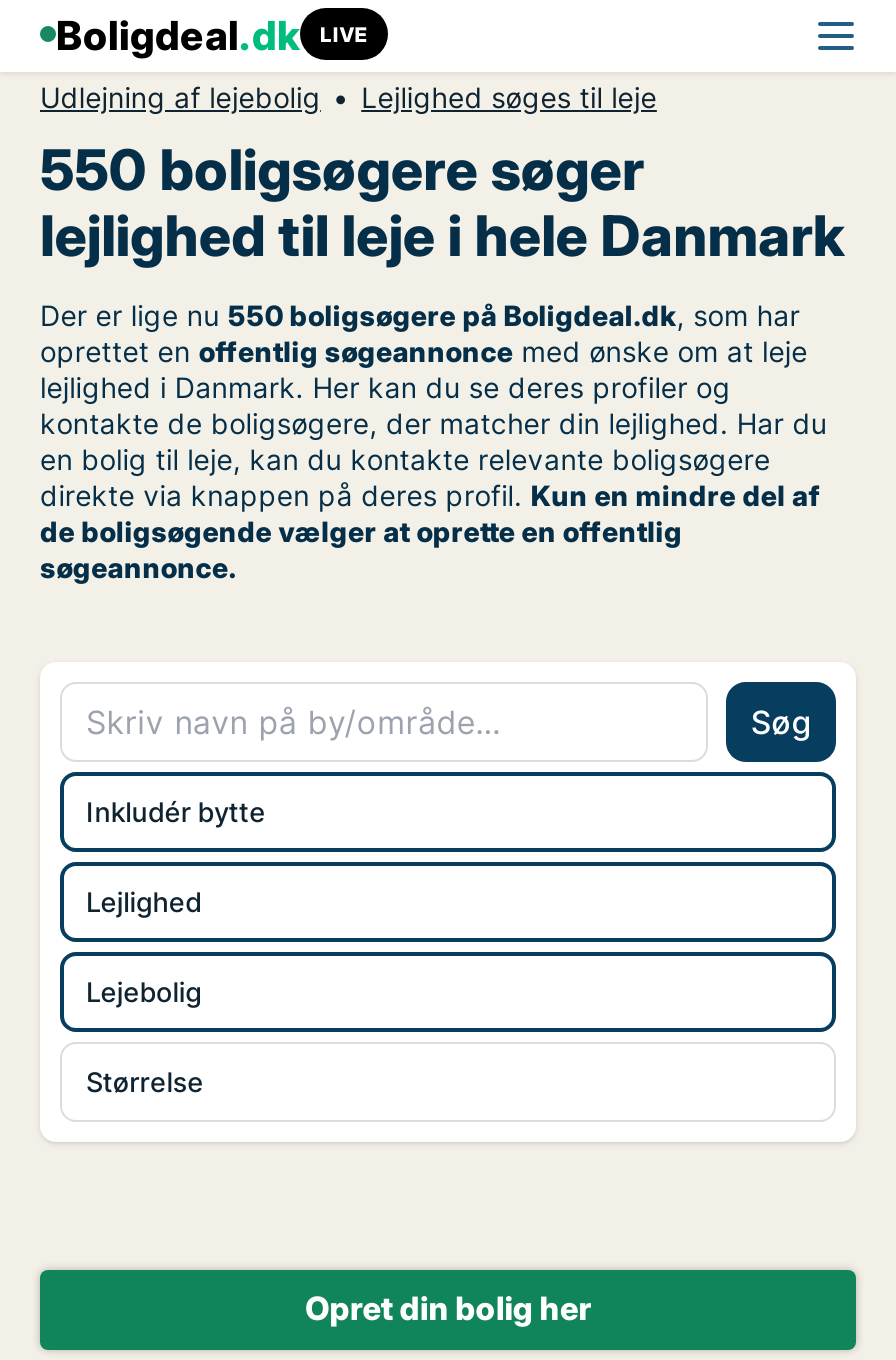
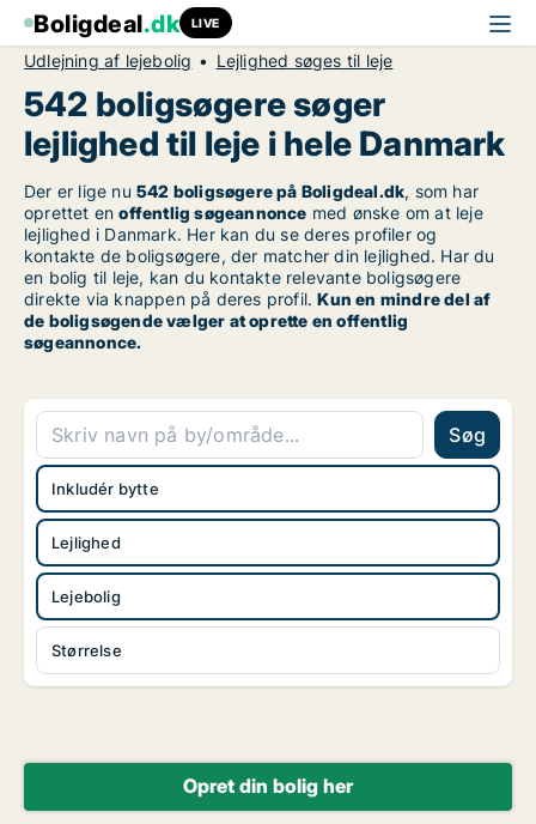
- 550 boligsøgere søger
+ 542 boligsøgere søger

- Der er lige nu 550 boligsøgere på Boligdeal.dk, som har
+ Der er lige nu 542 boligsøgere på Boligdeal.dk, som har
